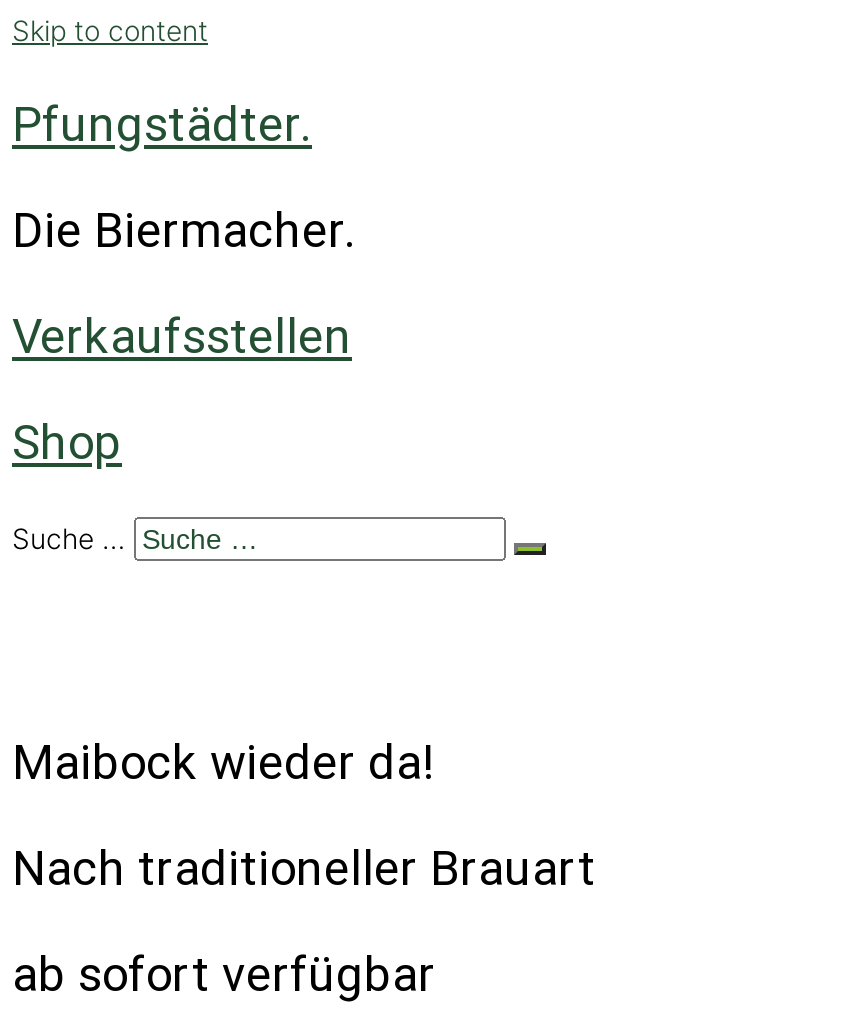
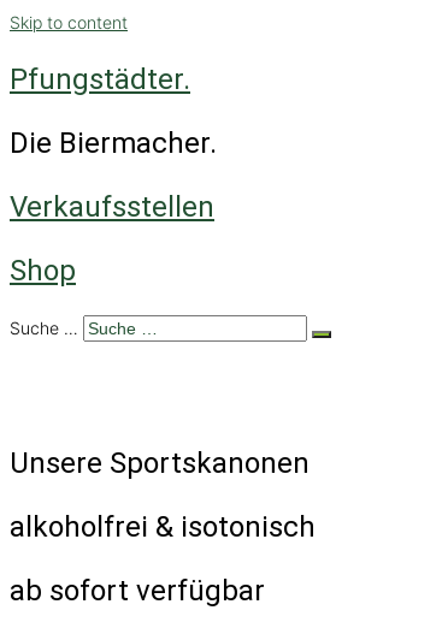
- Maibock wieder da!
+ Unsere Sportskanonen

- Nach traditioneller Brauart
+ alkoholfrei & isotonisch
